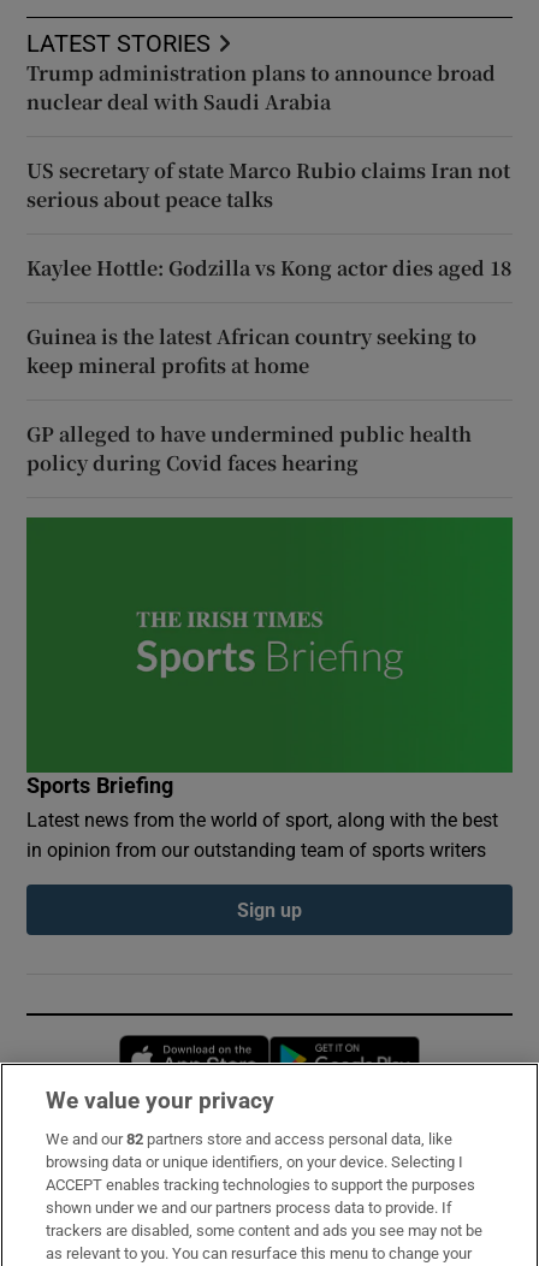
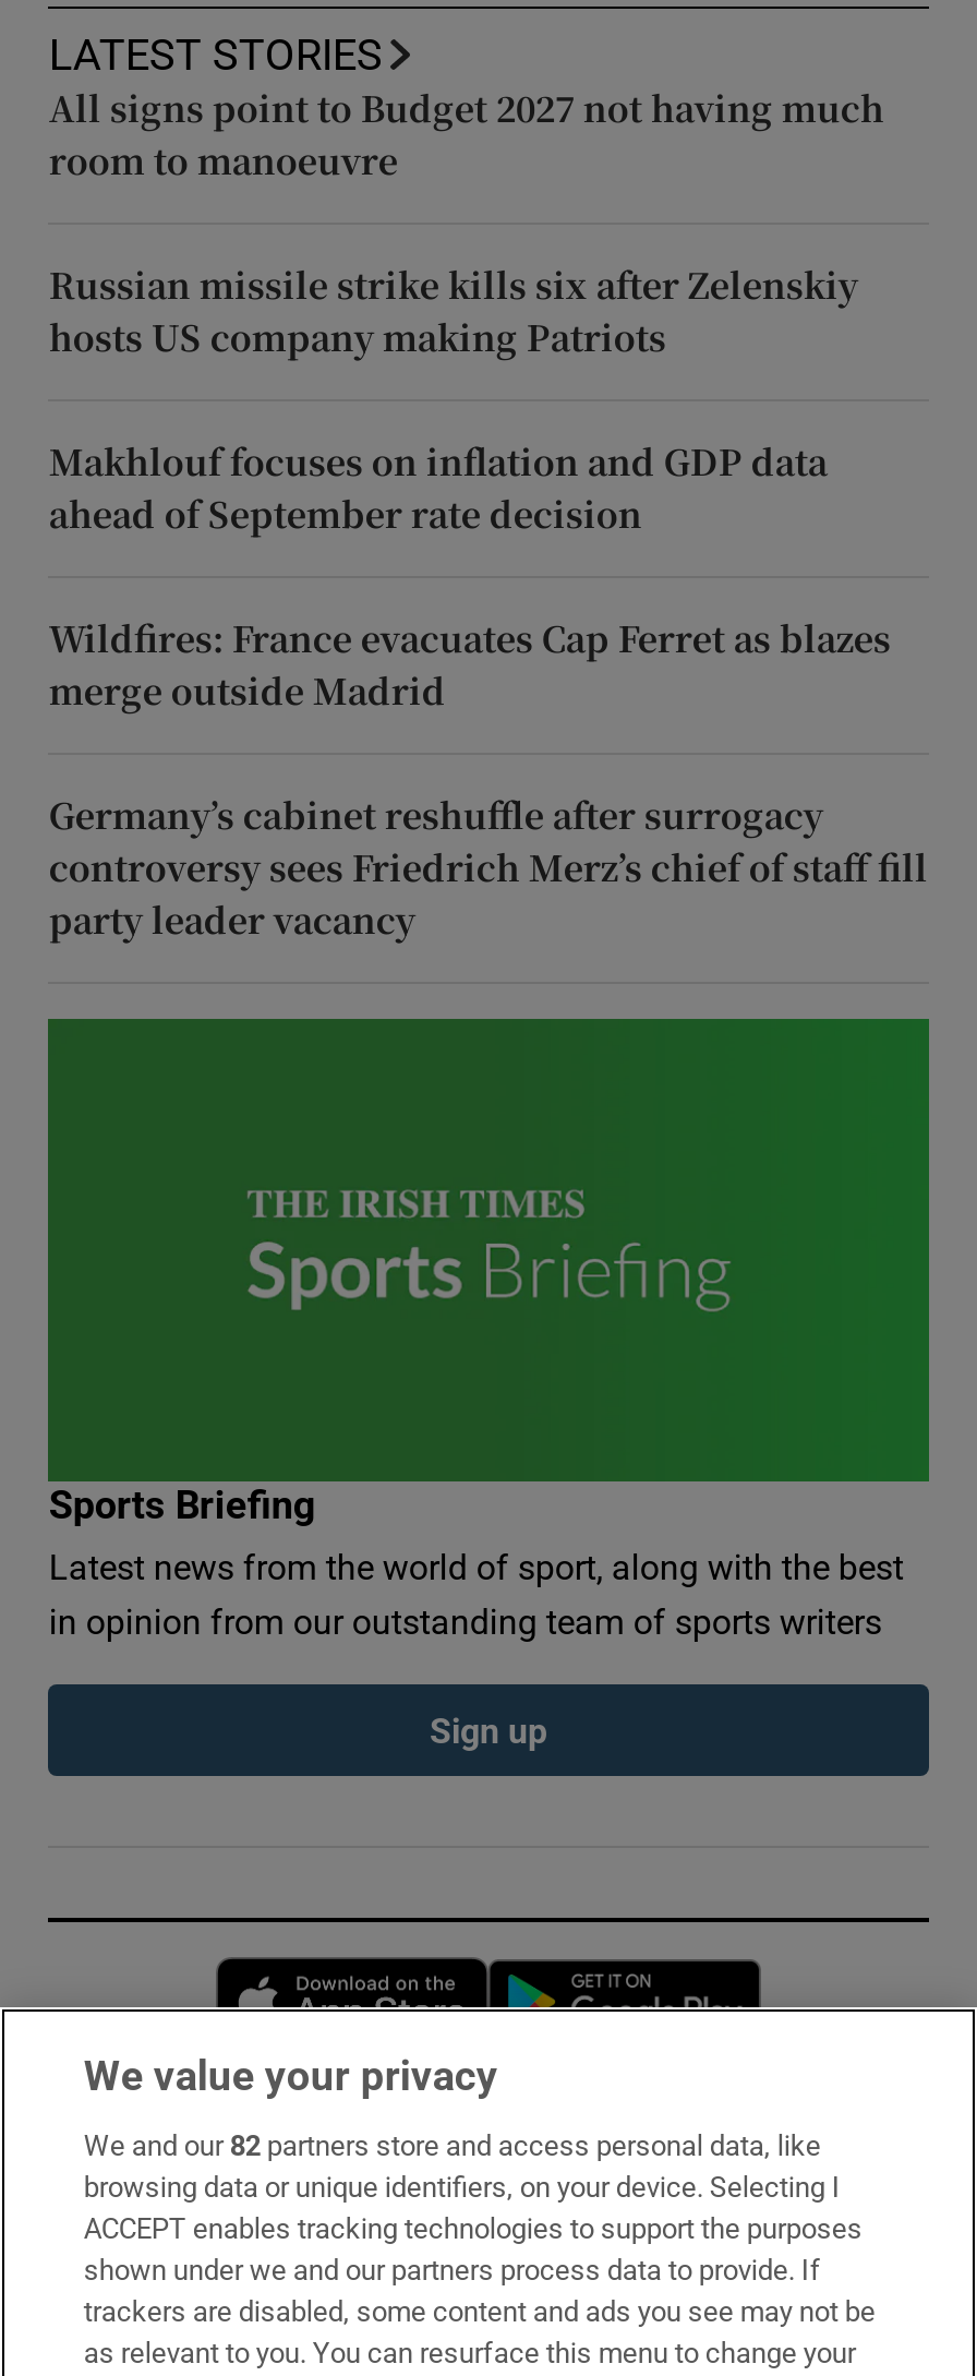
- Trump administration plans to announce broad
- nuclear deal with Saudi Arabia
+ All signs point to Budget 2027 not having much
+ room to manoeuvre

- US secretary of state Marco Rubio claims Iran not
- serious about peace talks
+ Russian missile strike kills six after Zelenskiy
+ hosts US company making Patriots

- Kaylee Hottle: Godzilla vs Kong actor dies aged 18
+ Makhlouf focuses on inflation and GDP data
+ ahead of September rate decision

- Guinea is the latest African country seeking to
- keep mineral profits at home
+ Wildfires: France evacuates Cap Ferret as blazes
+ merge outside Madrid

- GP alleged to have undermined public health
- policy during Covid faces hearing
+ Germany’s cabinet reshuffle after surrogacy
+ controversy sees Friedrich Merz’s chief of staff fill
+ party leader vacancy
